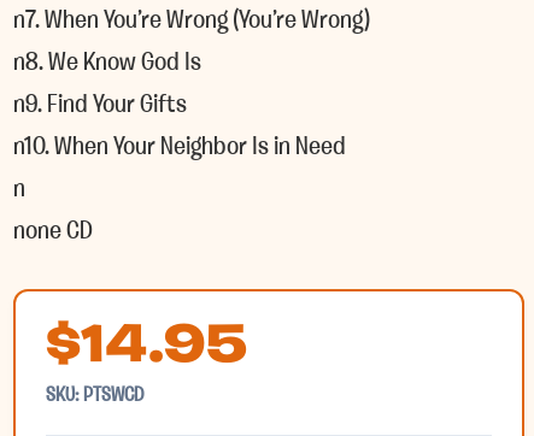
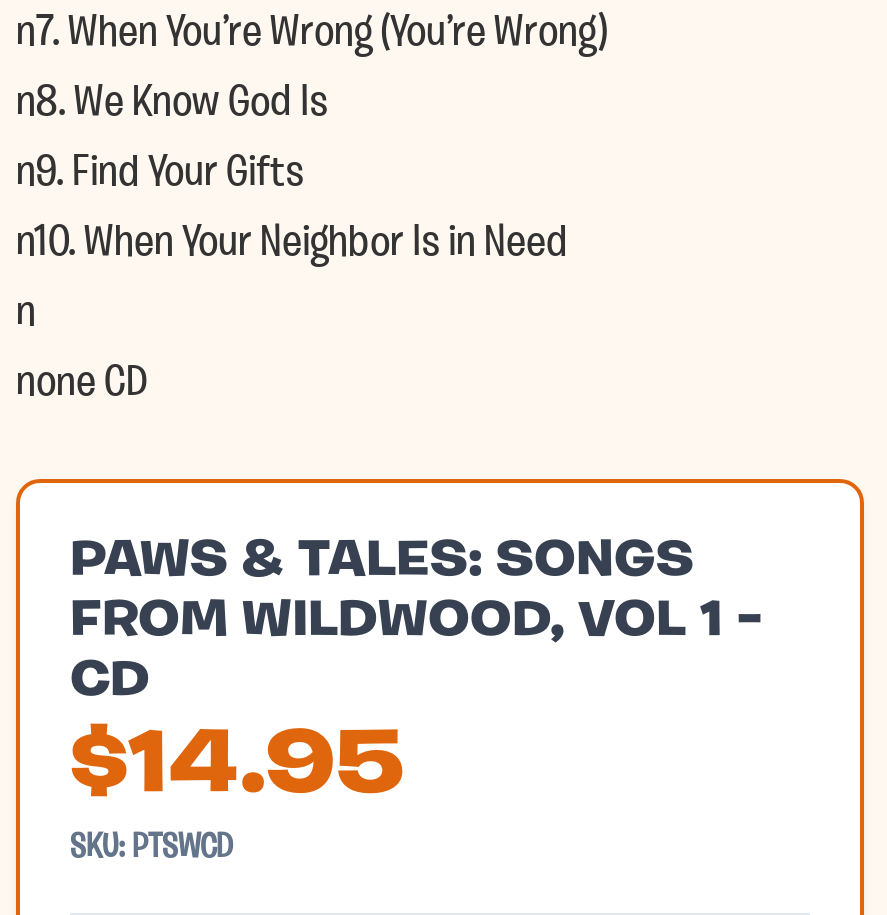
+ PAWS & TALES: SONGS
+ FROM WILDWOOD, VOL 1 –
+ CD
